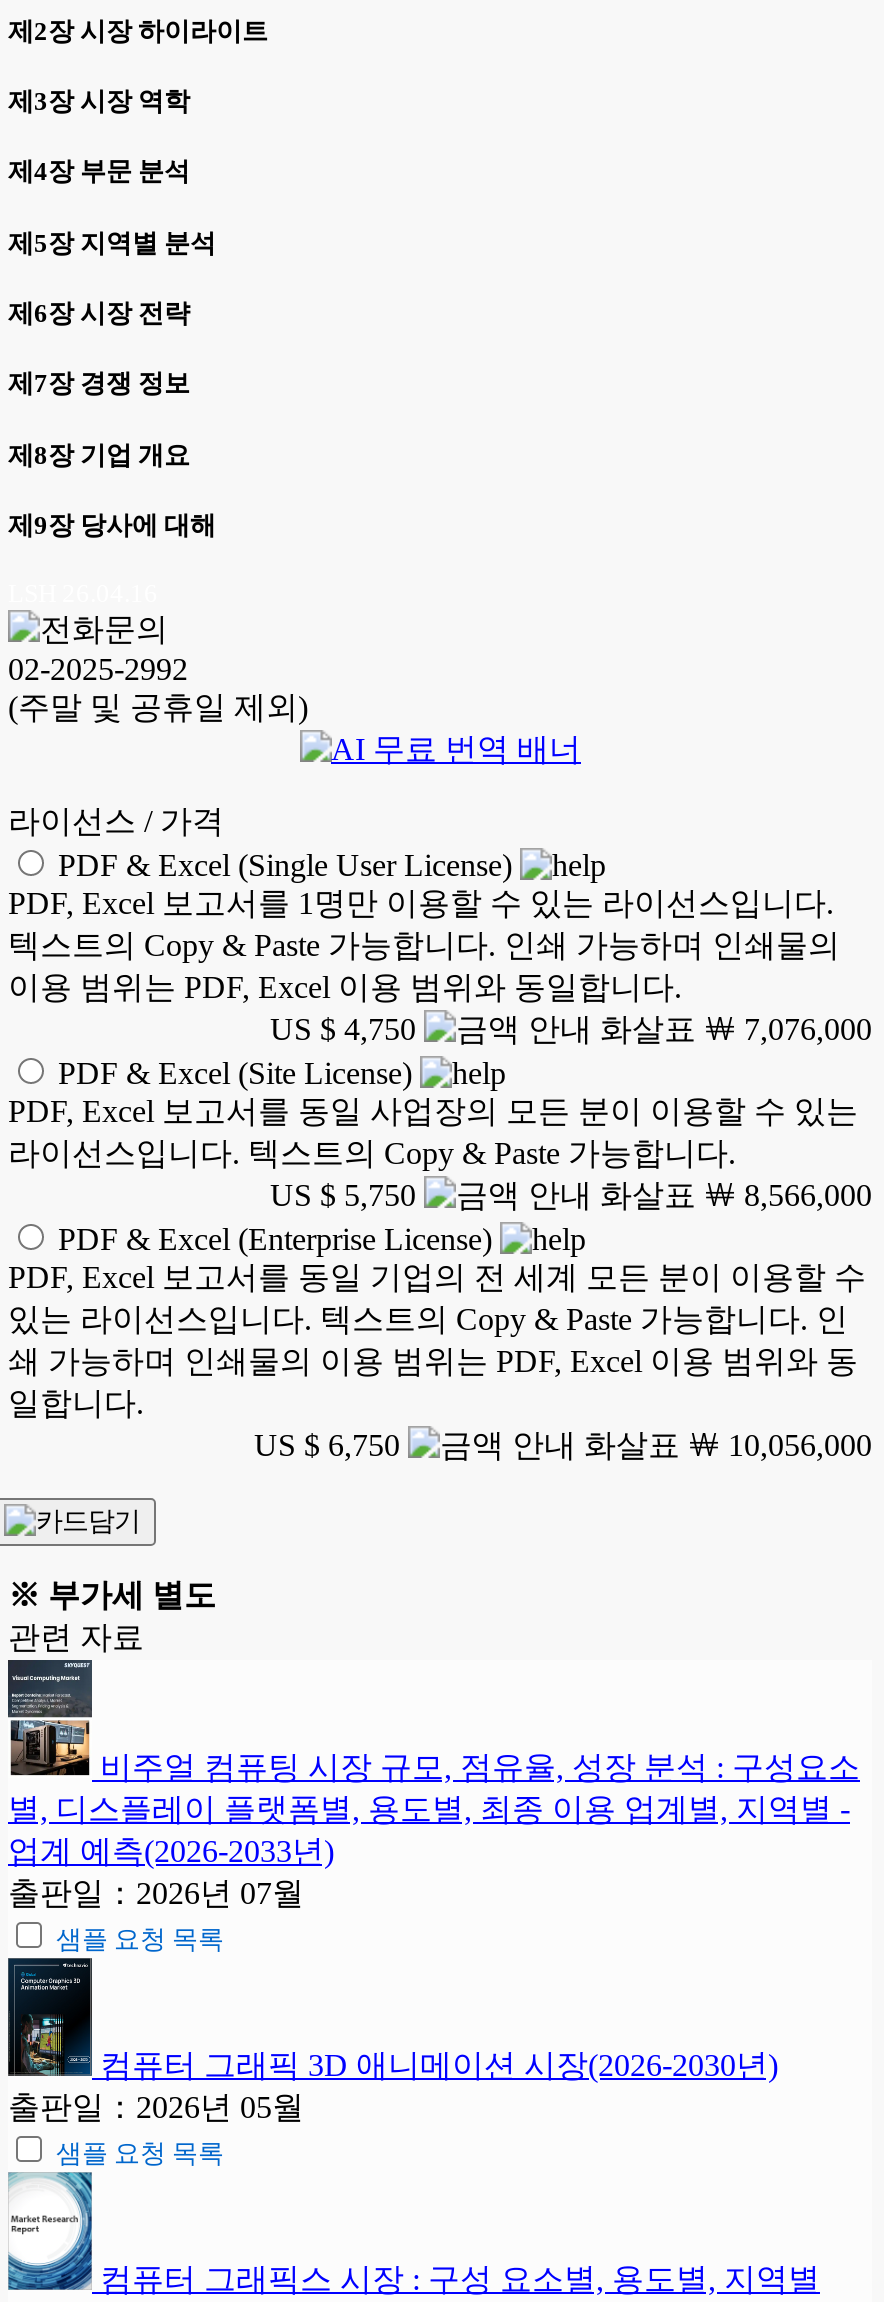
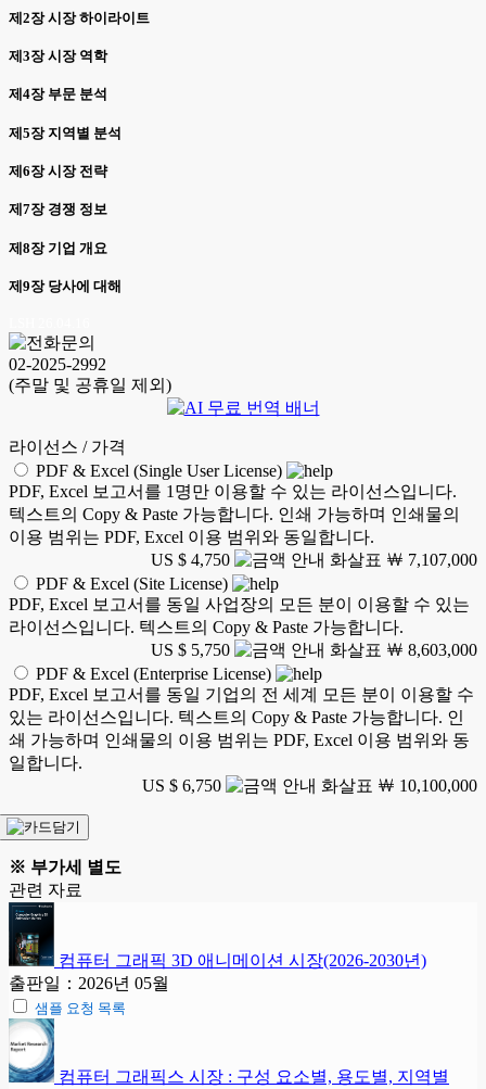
- ￦ 7,076,000
+ ￦ 7,107,000

- ￦ 8,566,000
+ ￦ 8,603,000

- ￦ 10,056,000
+ ￦ 10,100,000

- [image]
- 비주얼 컴퓨팅 시장 규모, 점유율, 성장 분석 : 구성요소
- 별, 디스플레이 플랫폼별, 용도별, 최종 이용 업계별, 지역별 -
- 업계 예측(2026-2033년)
- 출판일：2026년 07월
- 샘플 요청 목록
